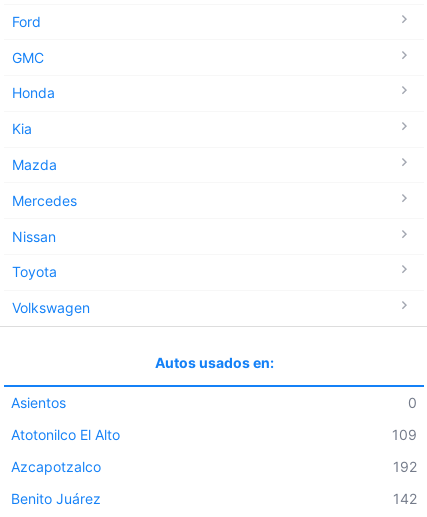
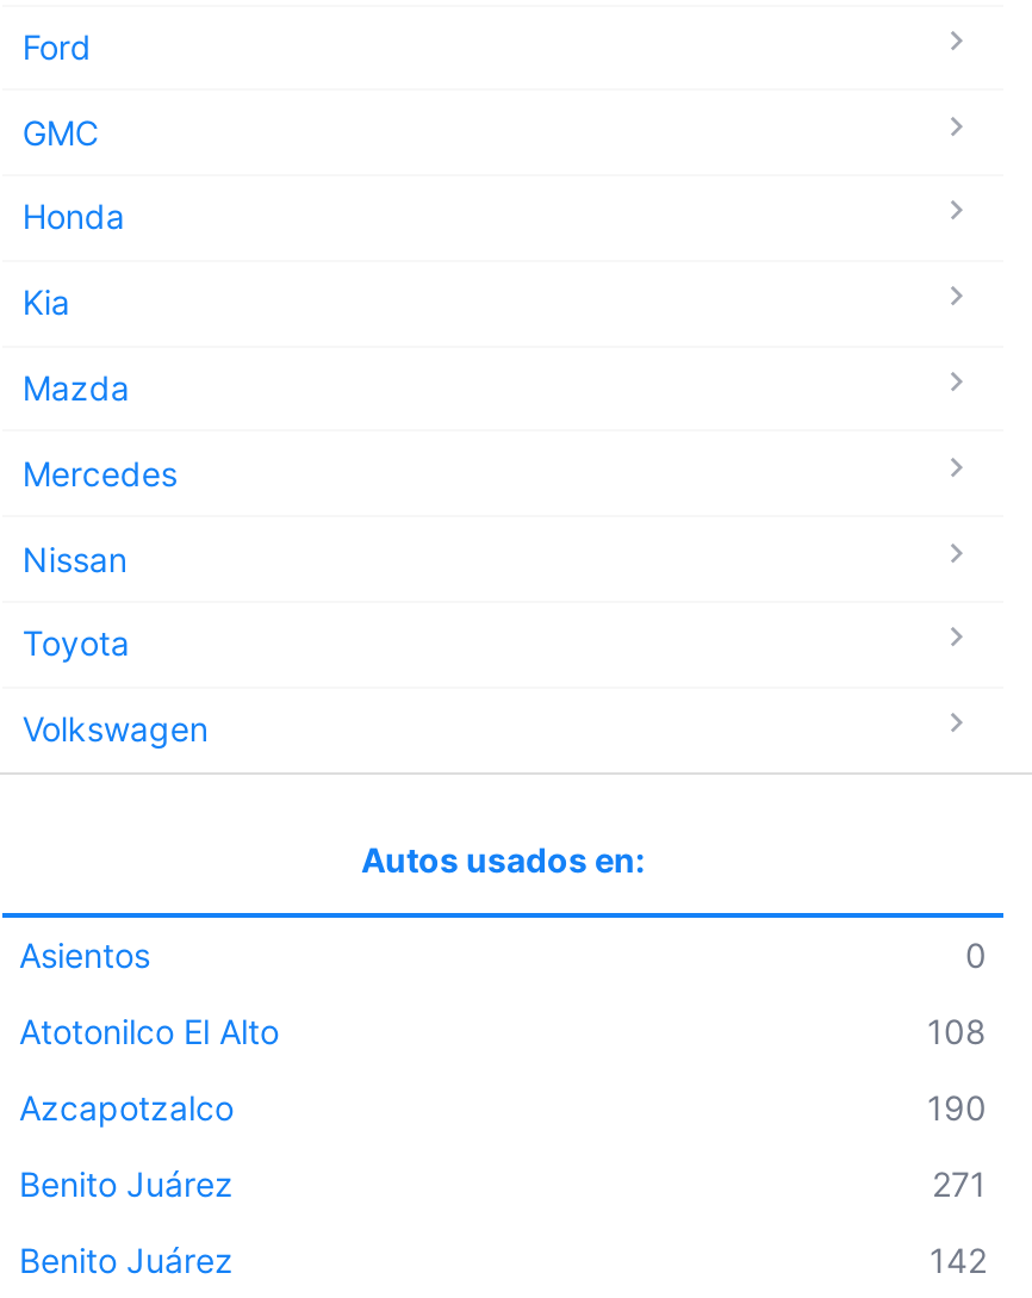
- 109
+ 108

- 192
+ 190
+ Benito Juárez
+ 271
